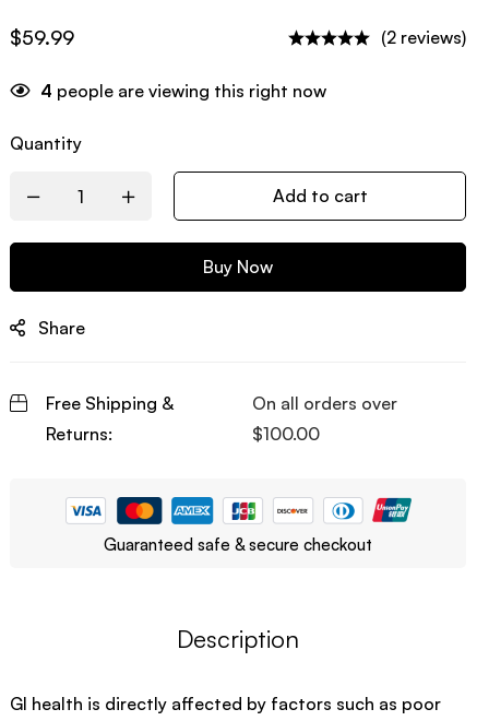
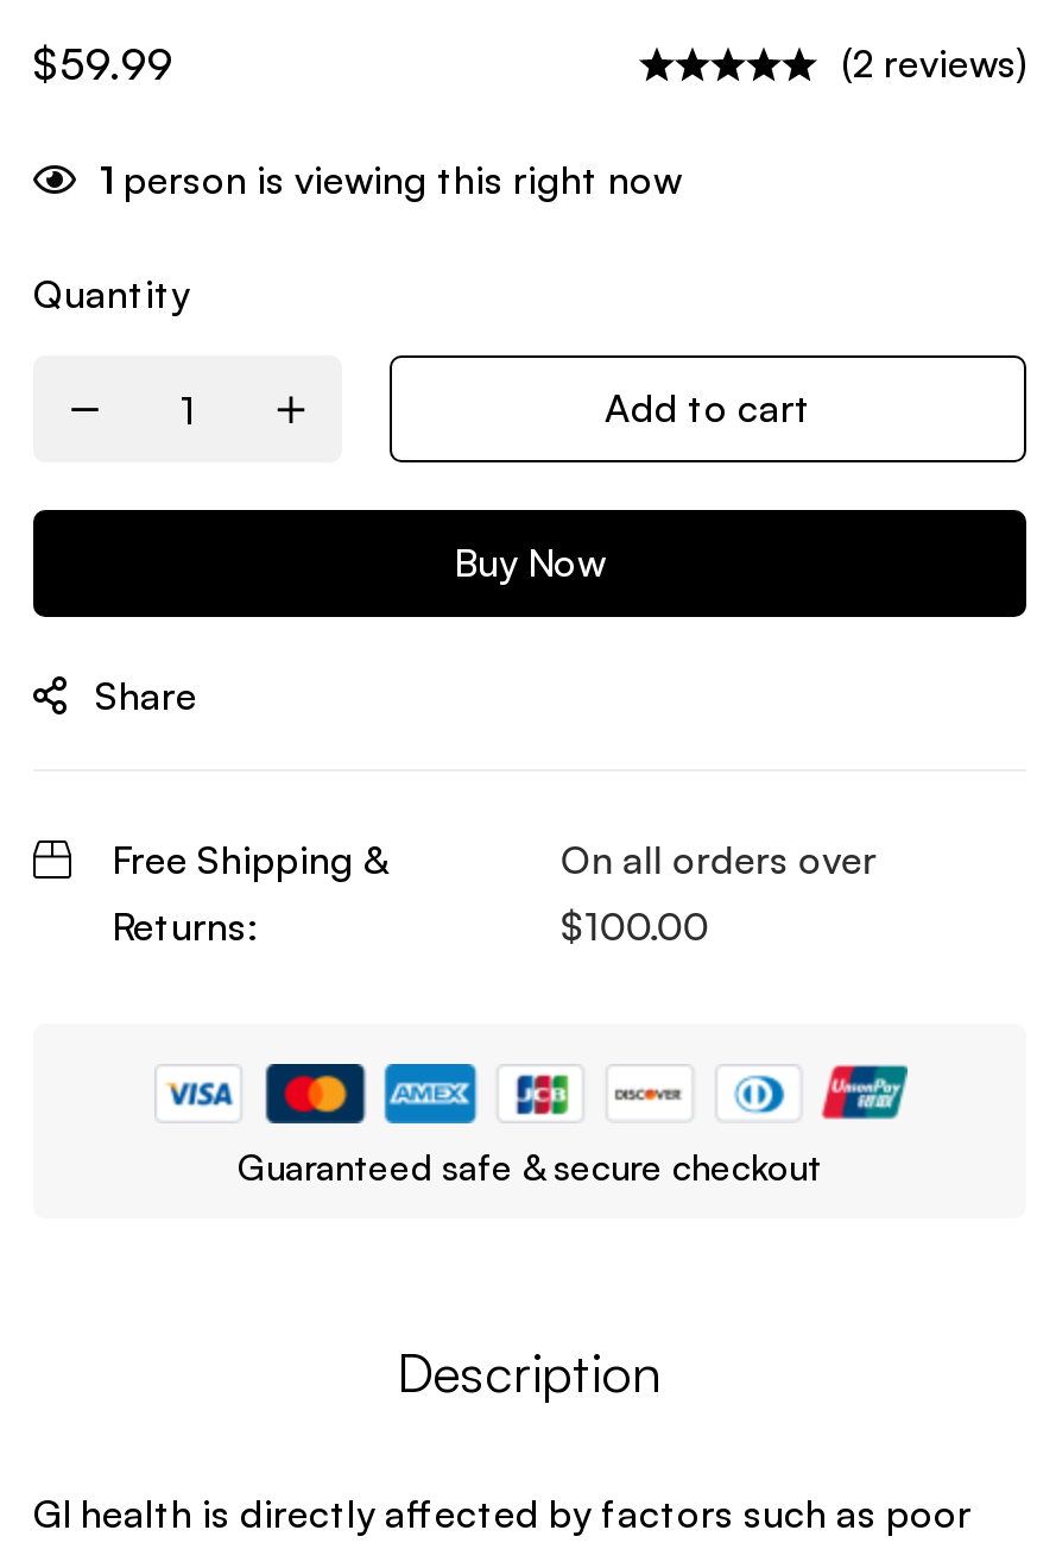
- 4 people are viewing this right now
+ 1 person is viewing this right now
